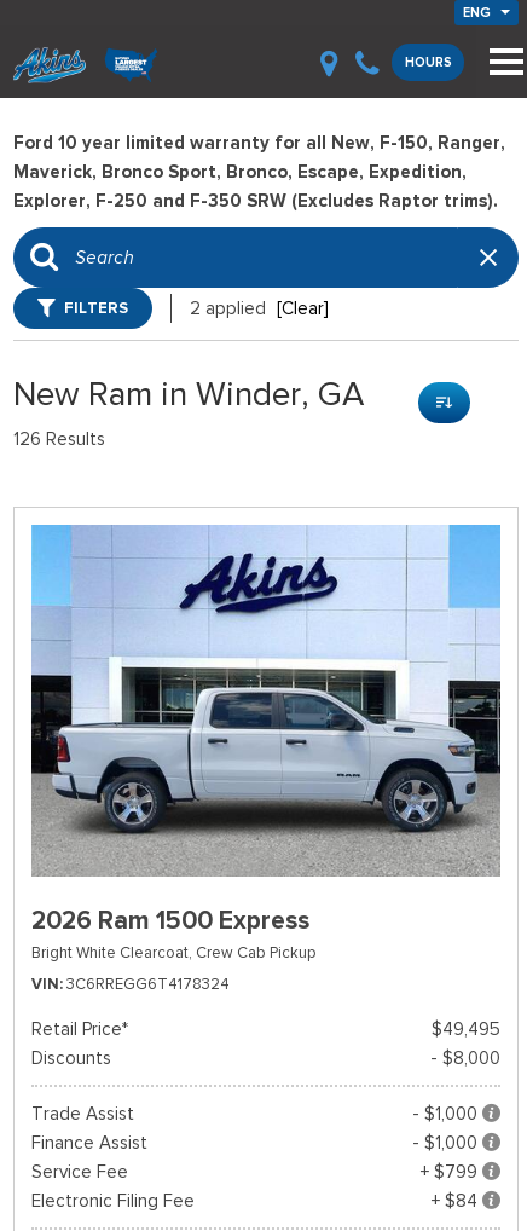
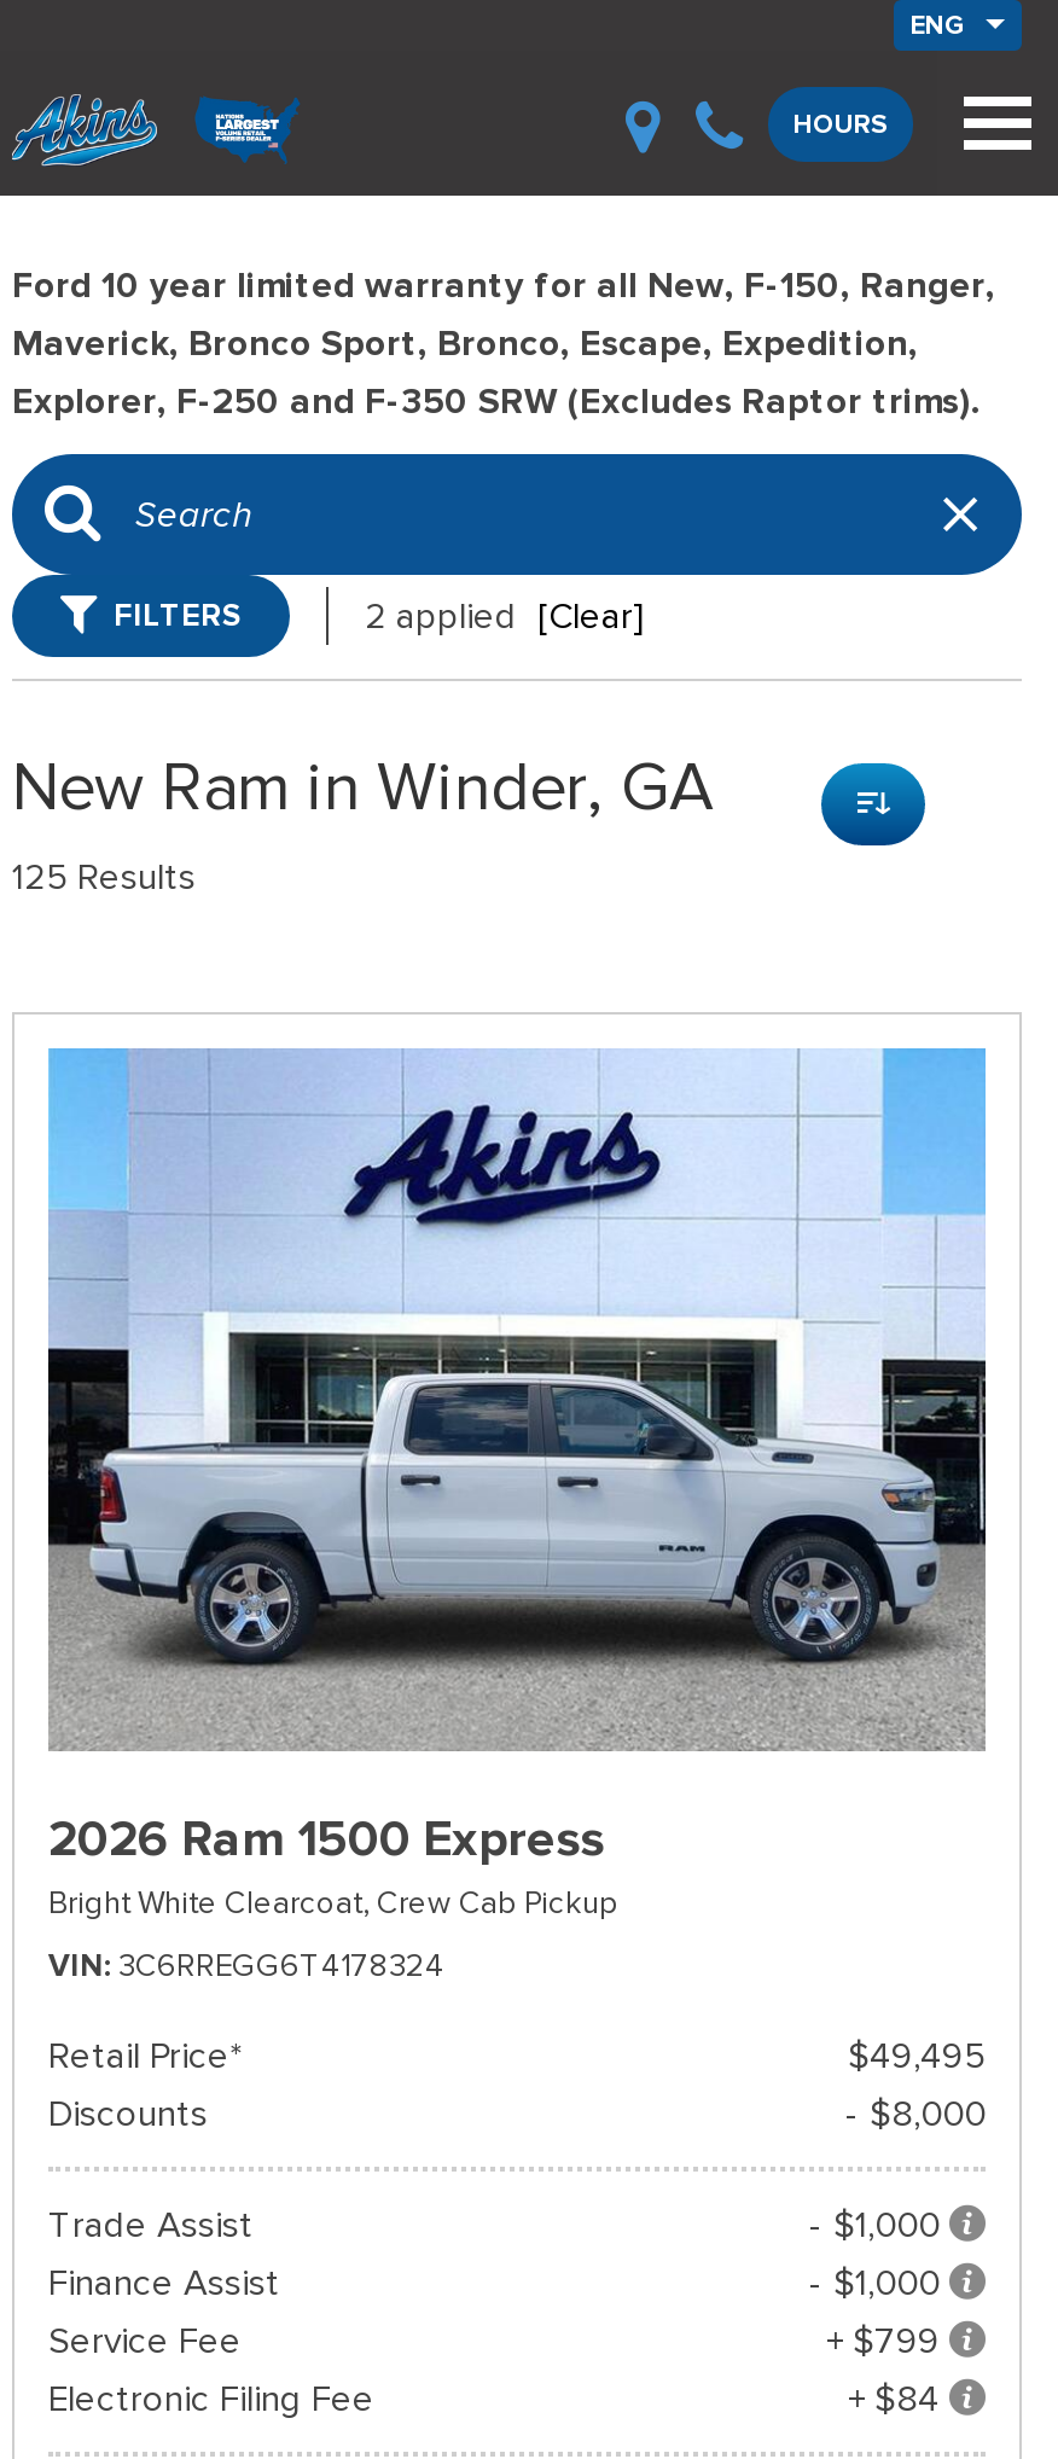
- 126 Results
+ 125 Results
